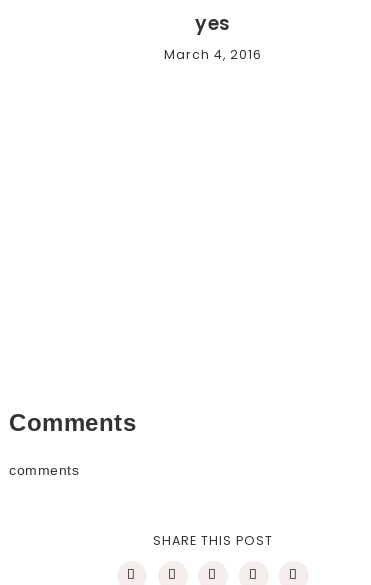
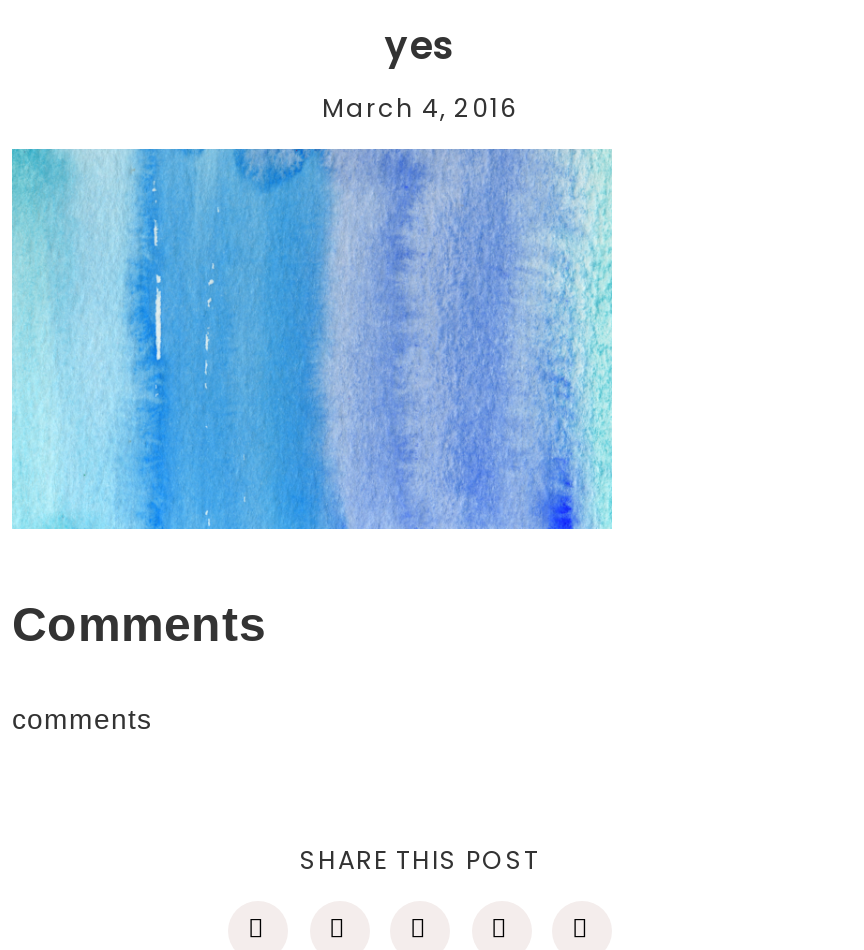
+ [image]
